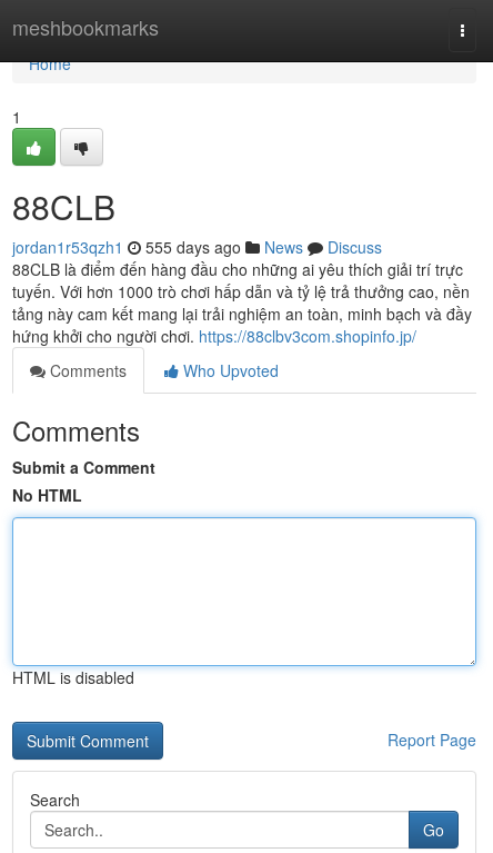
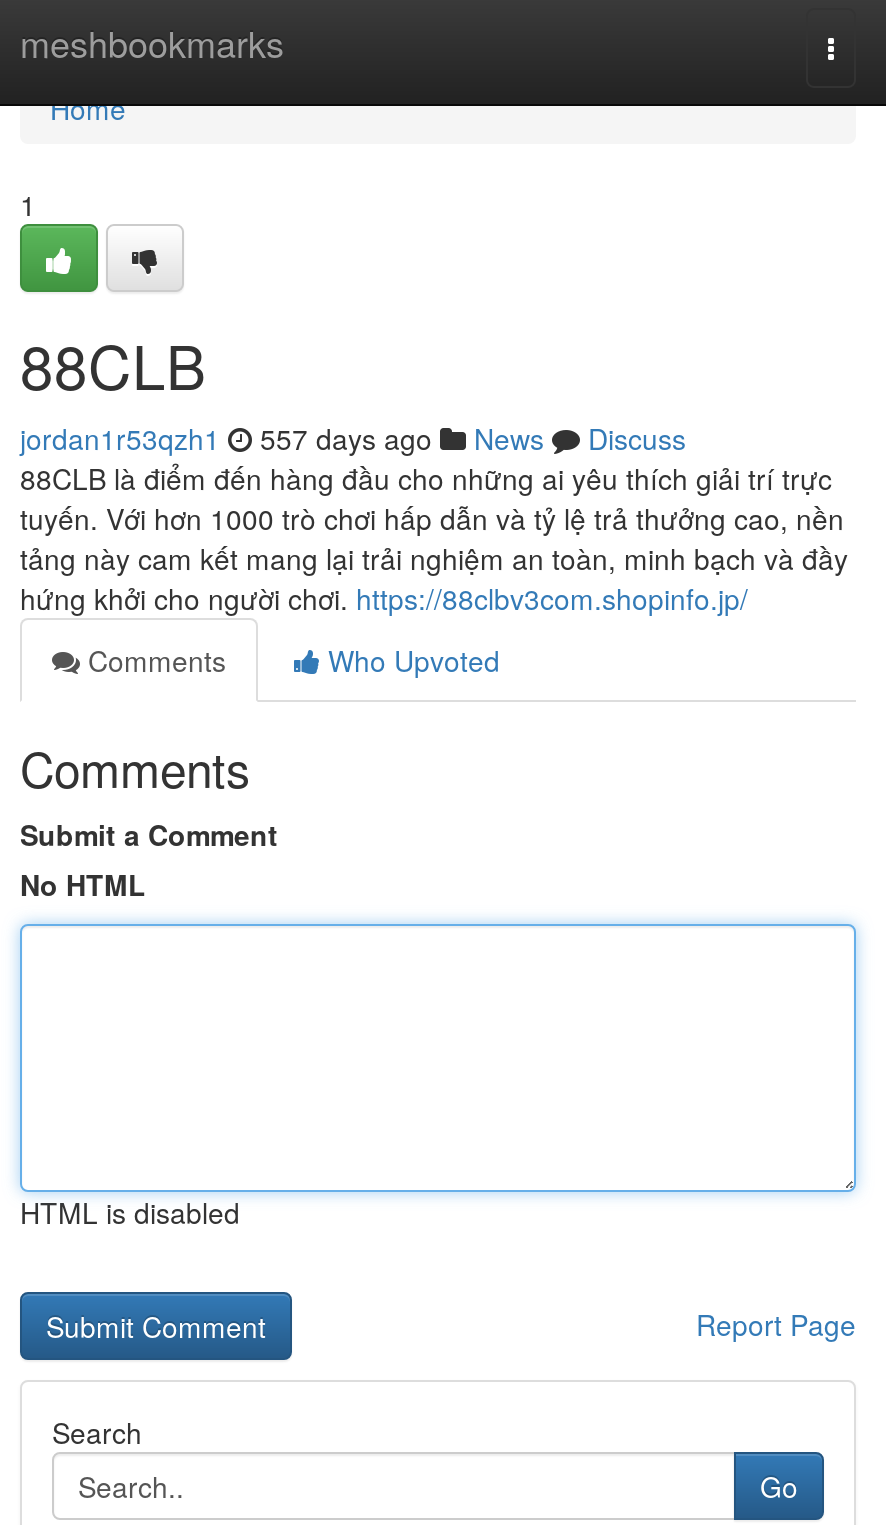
- jordan1r53qzh1 555 days ago News Discuss
+ jordan1r53qzh1 557 days ago News Discuss
